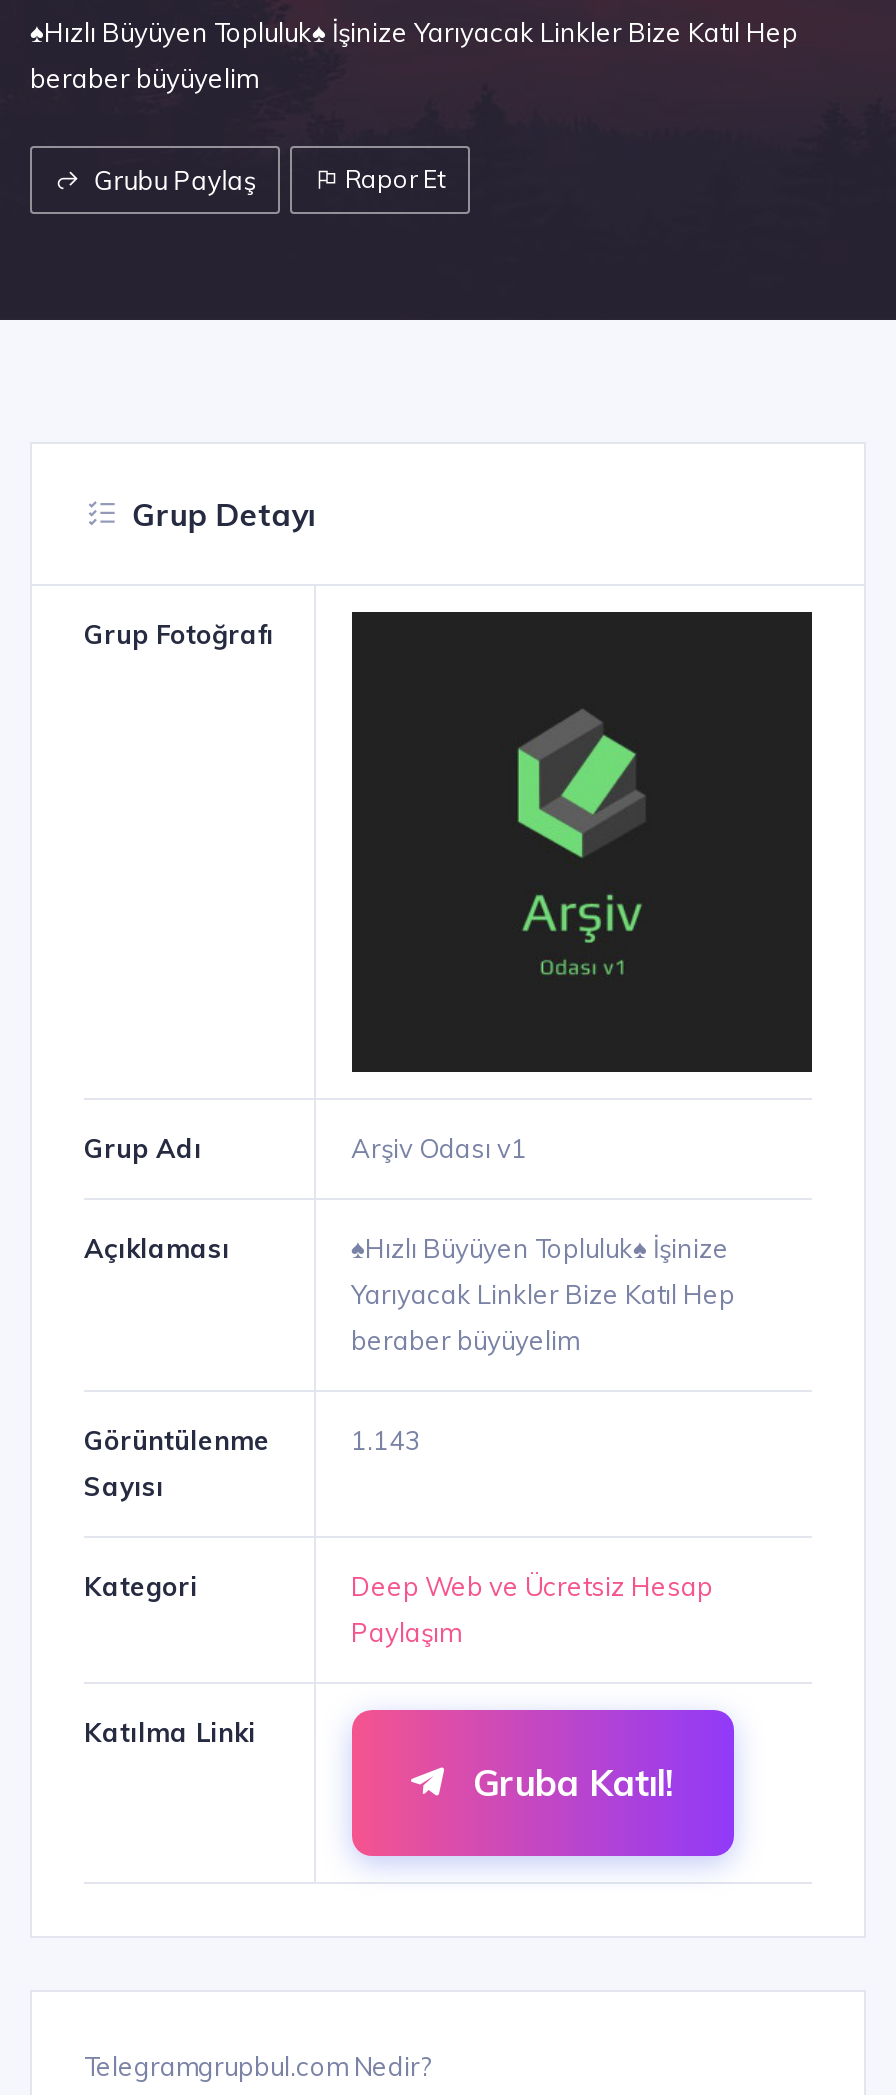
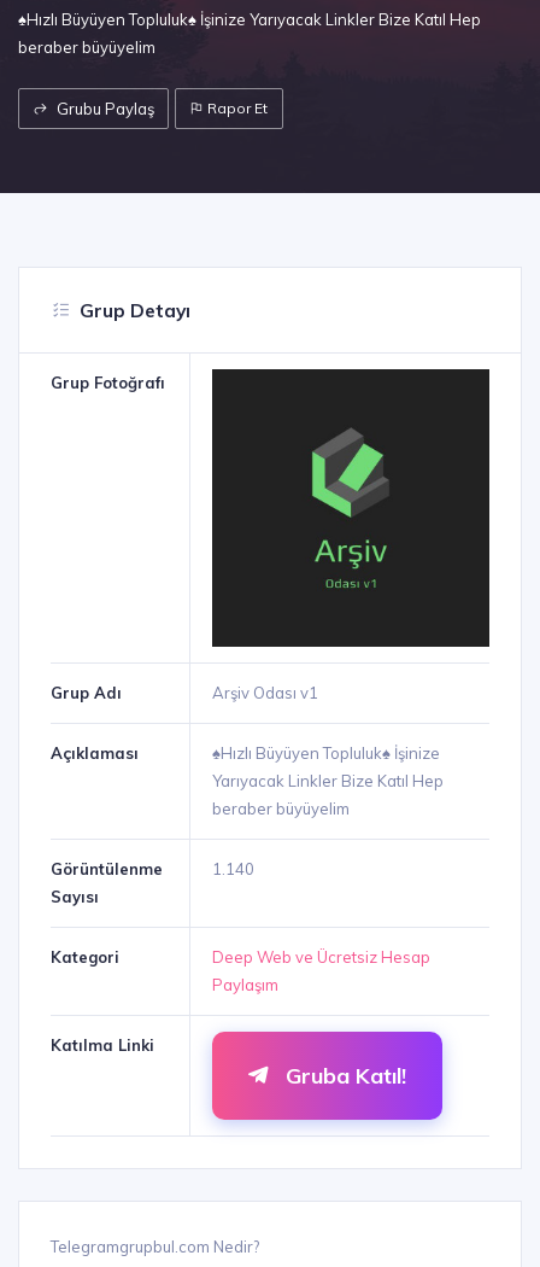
- 1.143
+ 1.140
